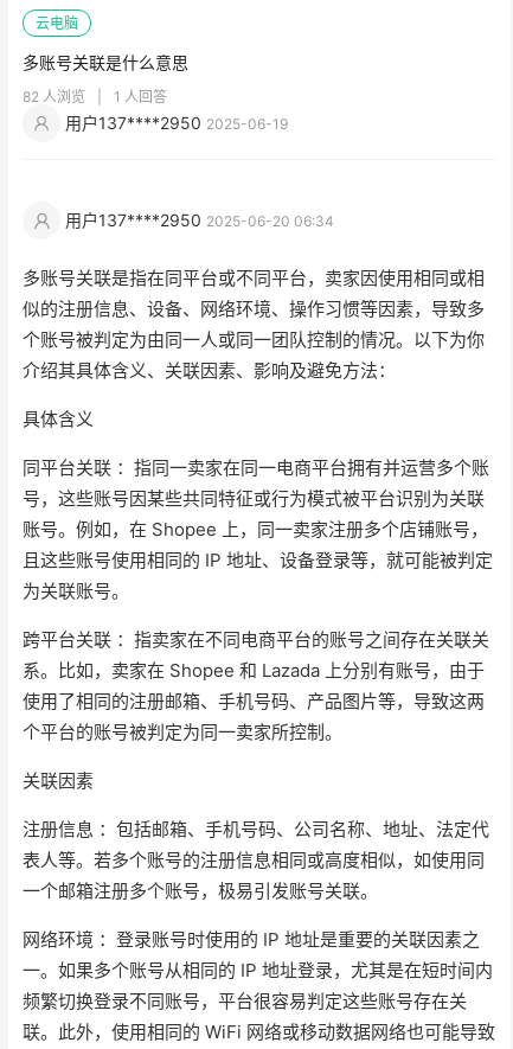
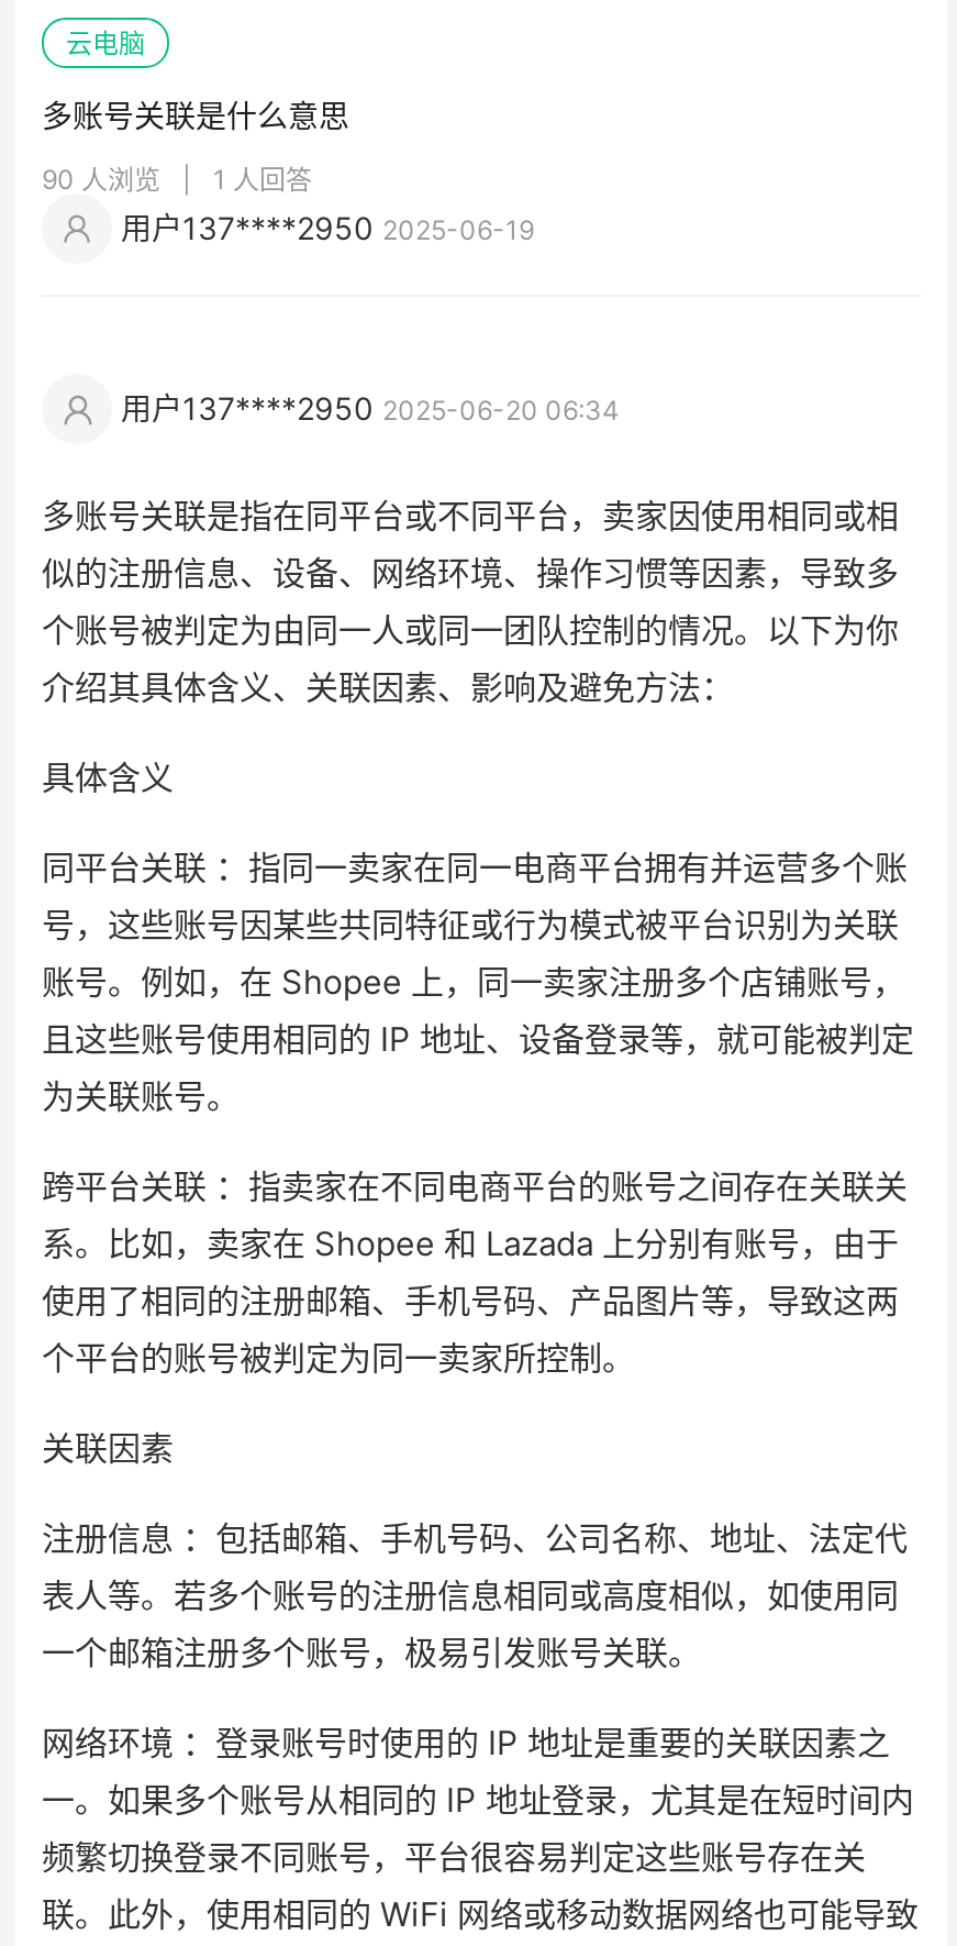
- 82 人浏览
+ 90 人浏览
